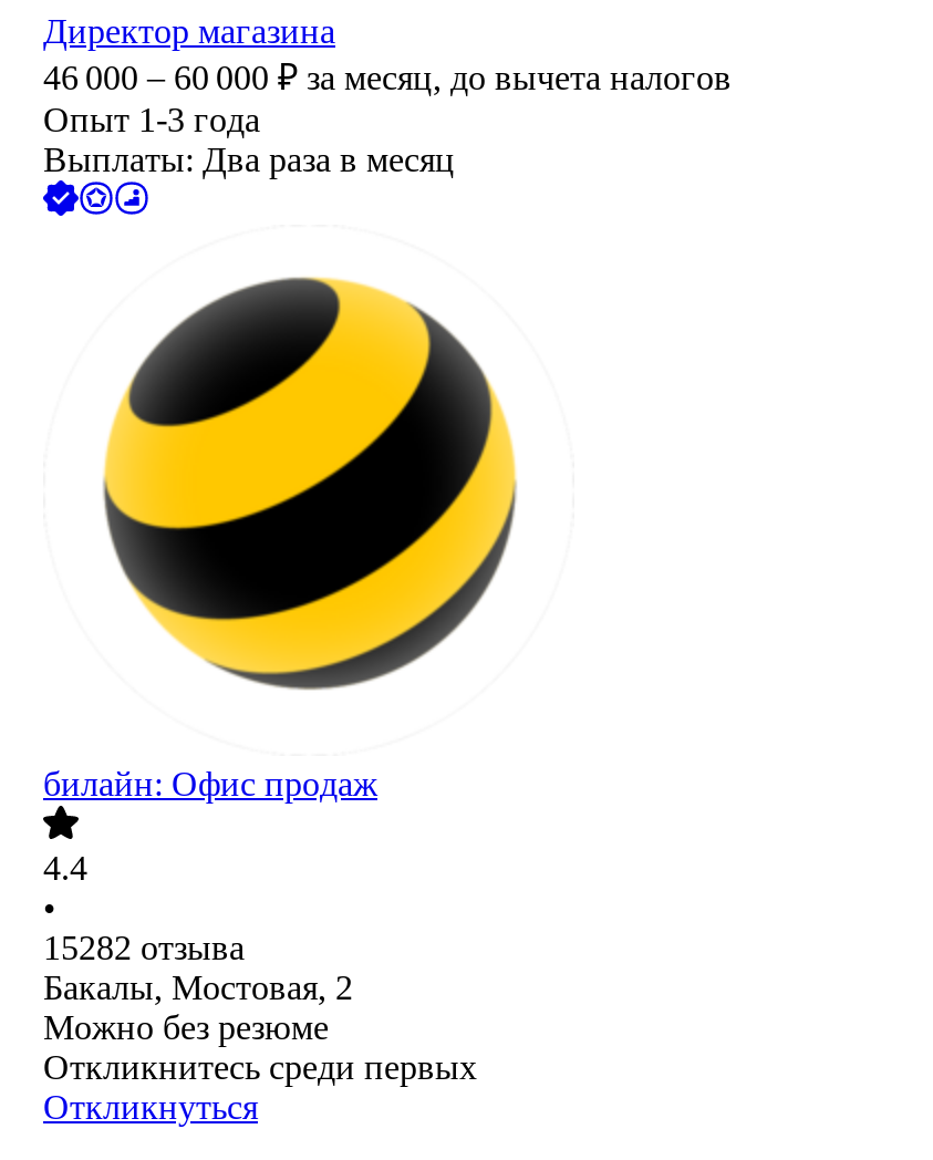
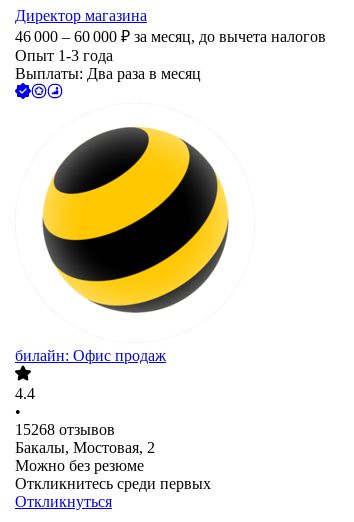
- 15282 отзыва
+ 15268 отзывов
